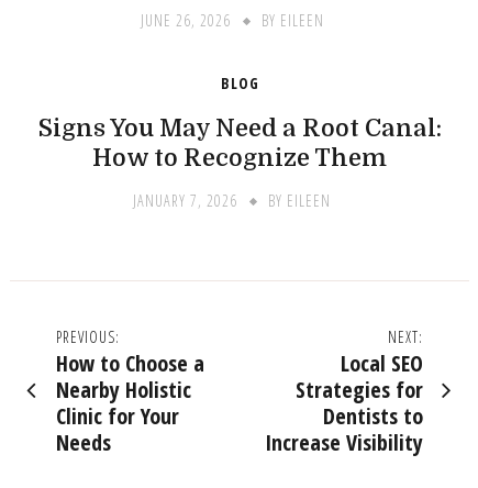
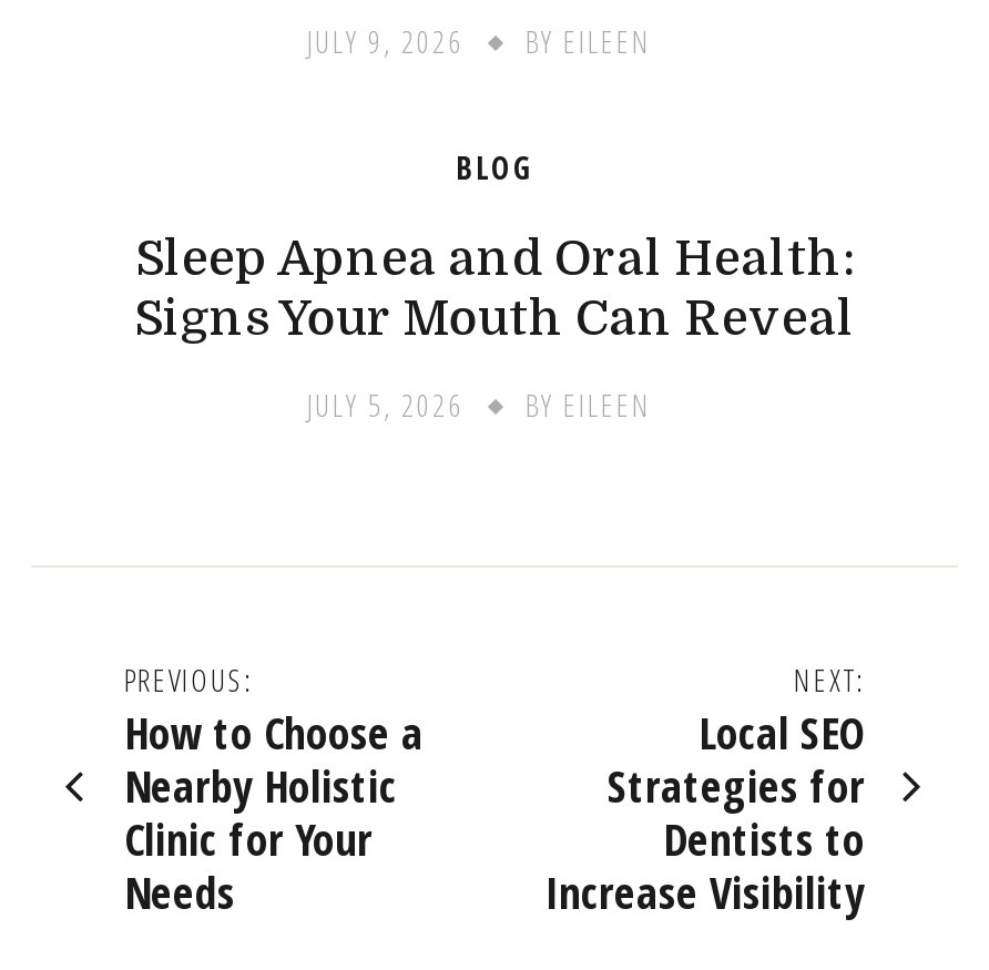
- JUNE 26, 2026 BY EILEEN
+ JULY 9, 2026 BY EILEEN

- Signs You May Need a Root Canal:
- How to Recognize Them
+ Sleep Apnea and Oral Health:
+ Signs Your Mouth Can Reveal

- JANUARY 7, 2026 BY EILEEN
+ JULY 5, 2026 BY EILEEN
